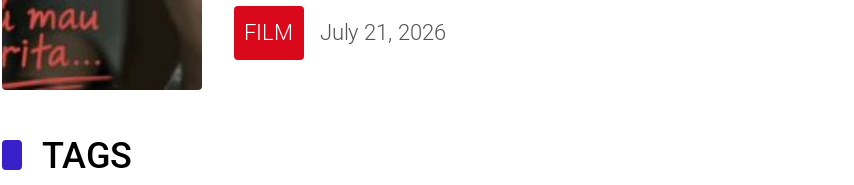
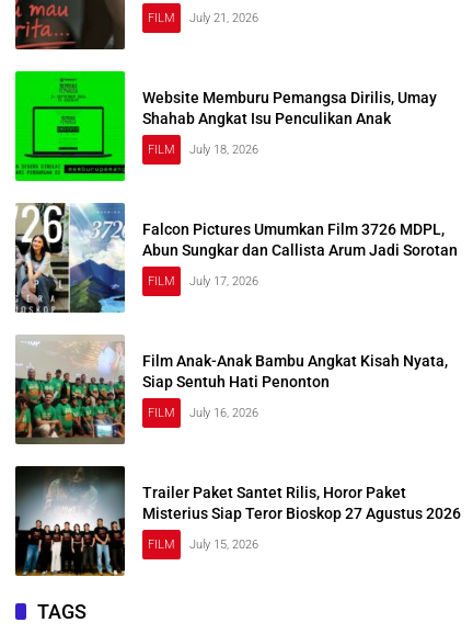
+ [image]
+ Website Memburu Pemangsa Dirilis, Umay
+ Shahab Angkat Isu Penculikan Anak
+ FILM
+ July 18, 2026

+ [image]
+ Falcon Pictures Umumkan Film 3726 MDPL,
+ Abun Sungkar dan Callista Arum Jadi Sorotan
+ FILM
+ July 17, 2026

+ [image]
+ Film Anak-Anak Bambu Angkat Kisah Nyata,
+ Siap Sentuh Hati Penonton
+ FILM
+ July 16, 2026

+ [image]
+ Trailer Paket Santet Rilis, Horor Paket
+ Misterius Siap Teror Bioskop 27 Agustus 2026
+ FILM
+ July 15, 2026
